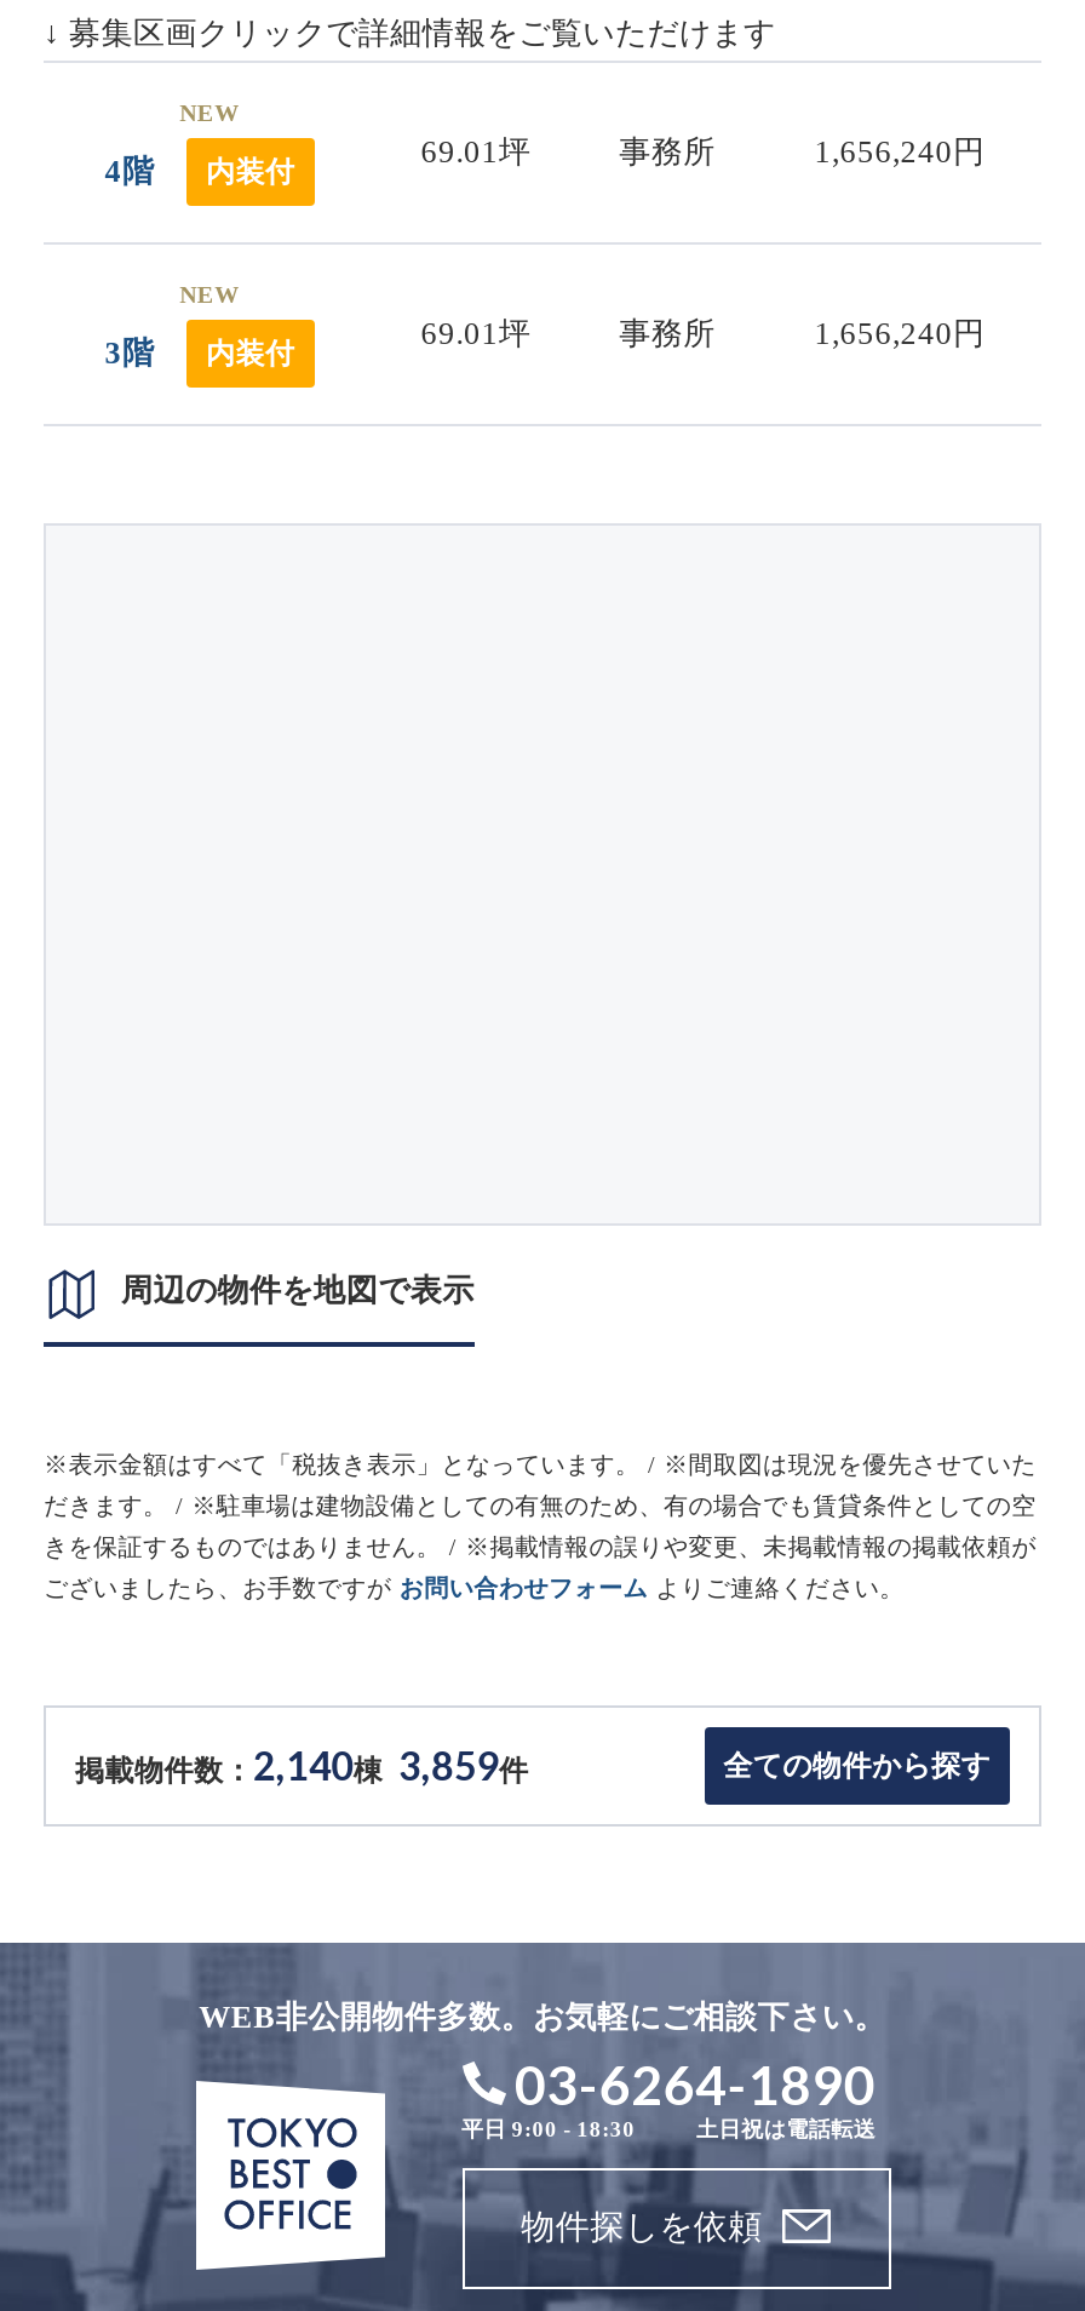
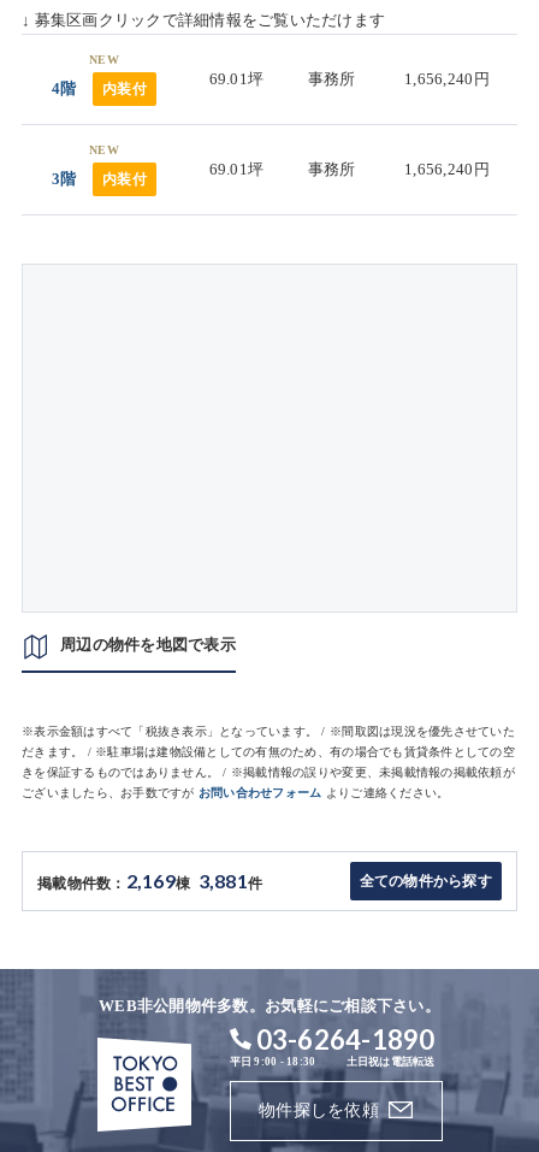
- 掲載物件数：2,140棟3,859件
+ 掲載物件数：2,169棟3,881件
